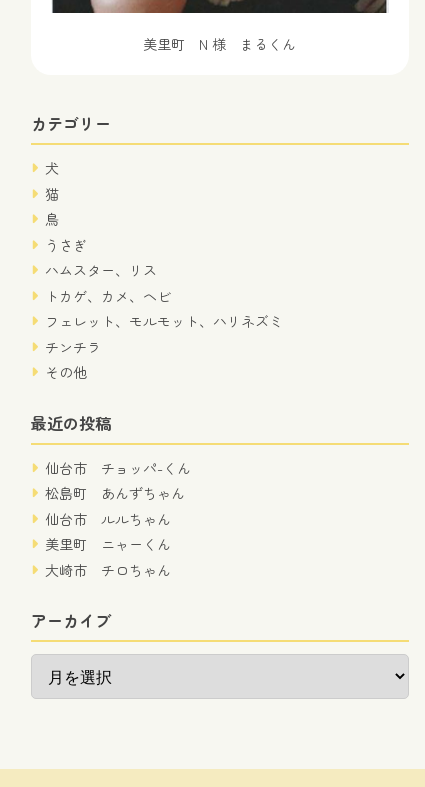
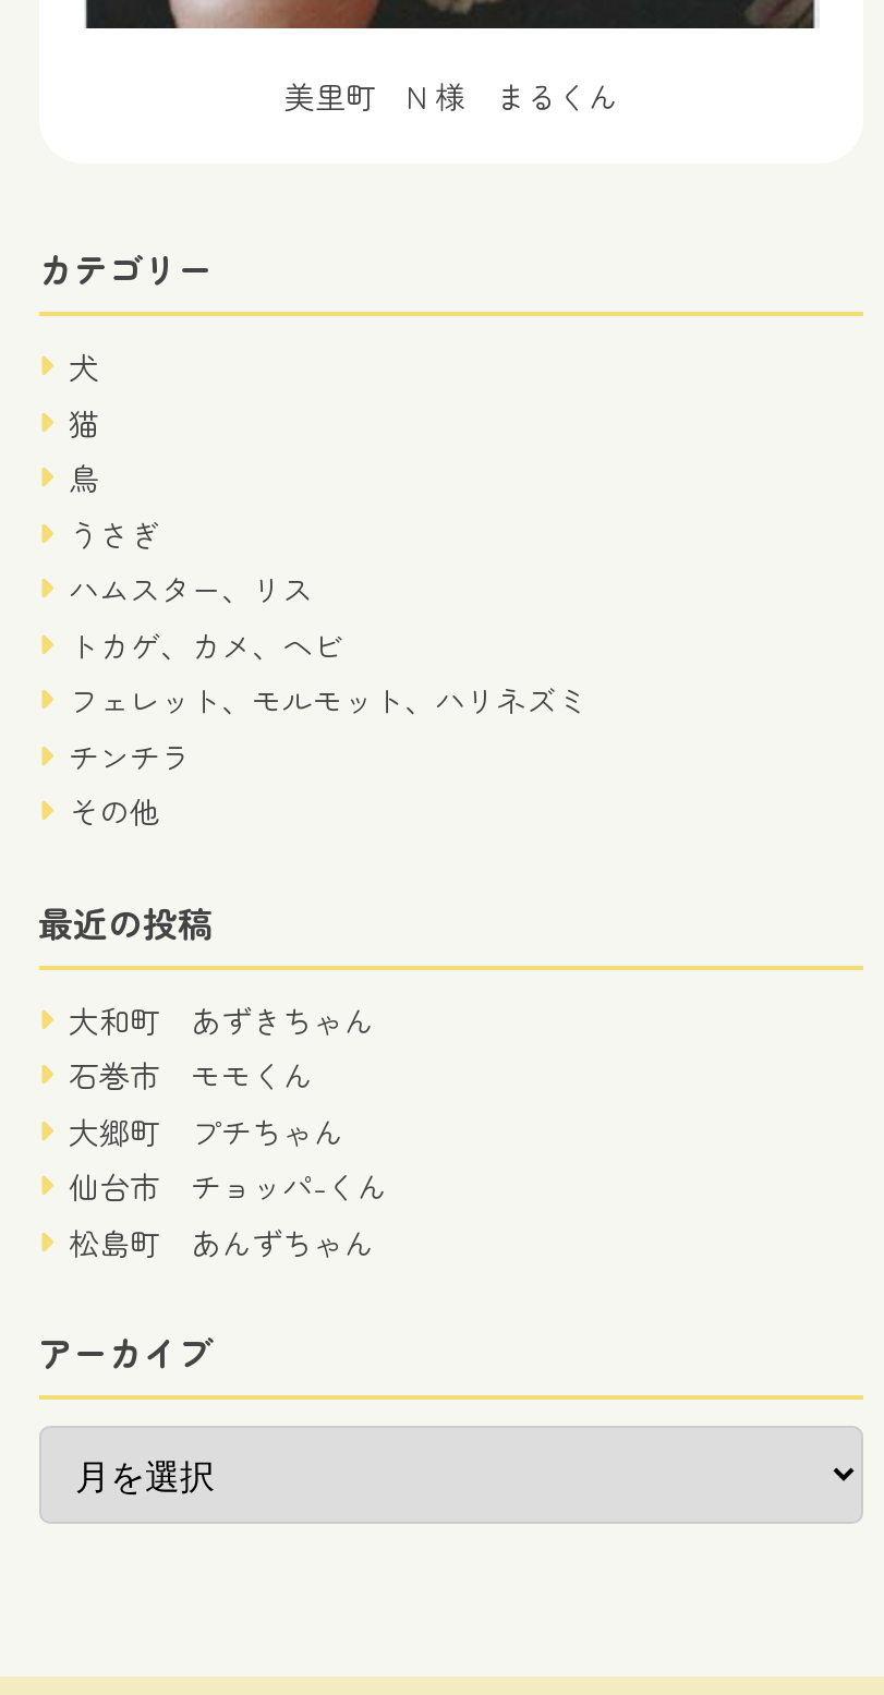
+ 大和町 あずきちゃん
+ 石巻市 モモくん
+ 大郷町 プチちゃん

moved down: 仙台市 チョッパ-くん | 松島町 あんずちゃん

- 仙台市 ルルちゃん
- 美里町 ニャーくん
- 大崎市 チロちゃん
